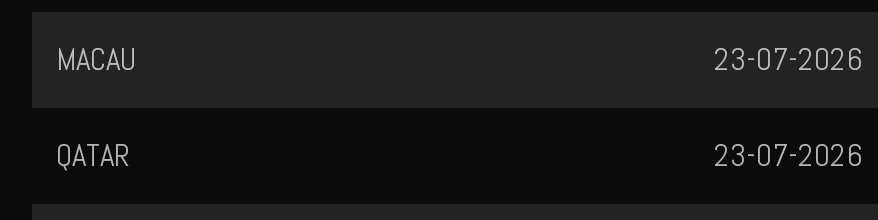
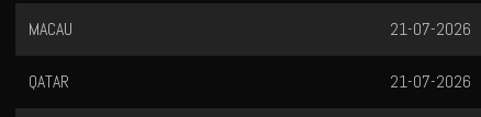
- 23-07-2026
+ 21-07-2026

- 23-07-2026
+ 21-07-2026
